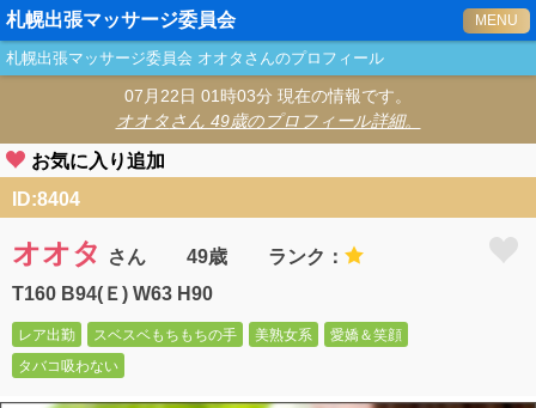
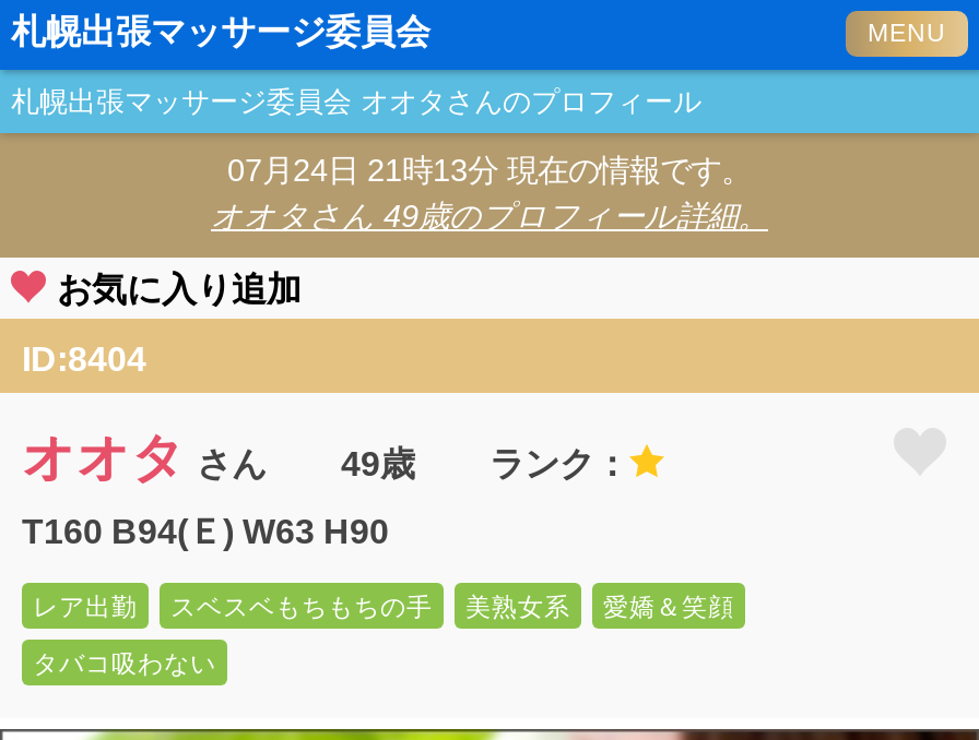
- 07月22日 01時03分 現在の情報です。
+ 07月24日 21時13分 現在の情報です。
